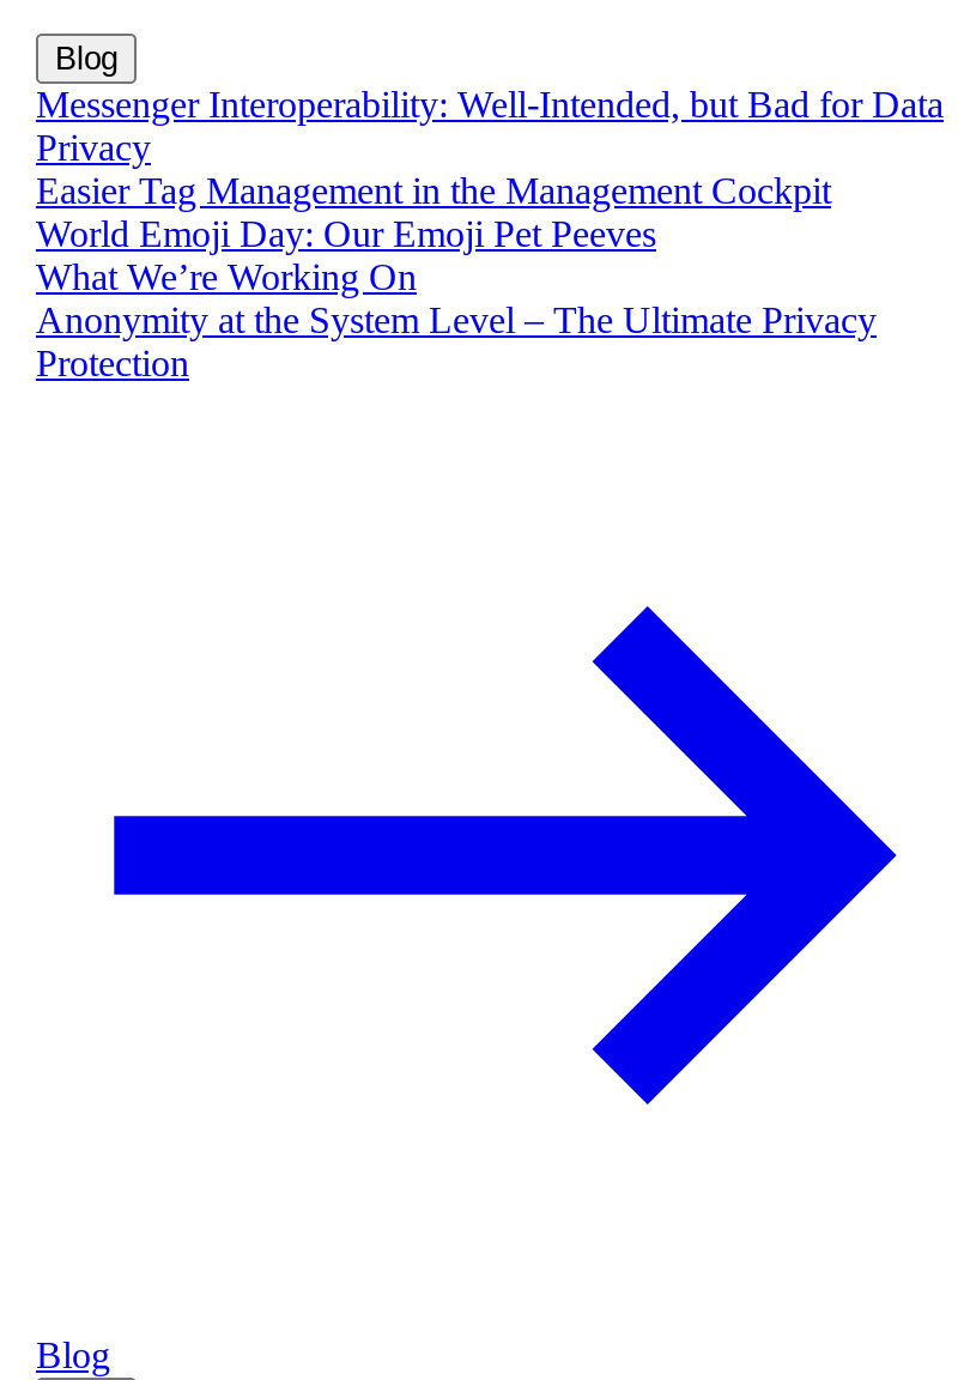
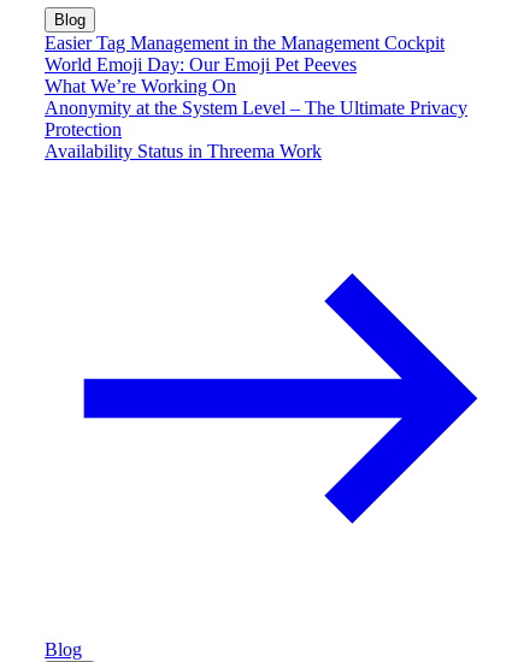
- Messenger Interoperability: Well-Intended, but Bad for Data
- Privacy

moved up: Easier Tag Management in the Management Cockpit | World Emoji Day: Our Emoji Pet Peeves | What We’re Working On | Anonymity at the System Level – The Ultimate Privacy | Protection

+ Availability Status in Threema Work
